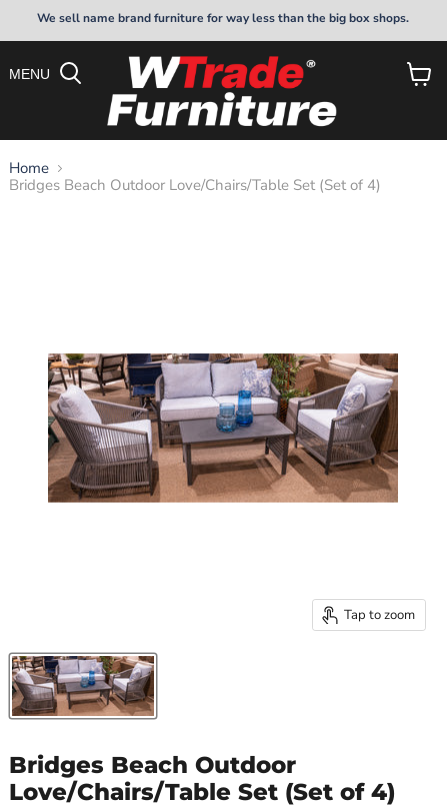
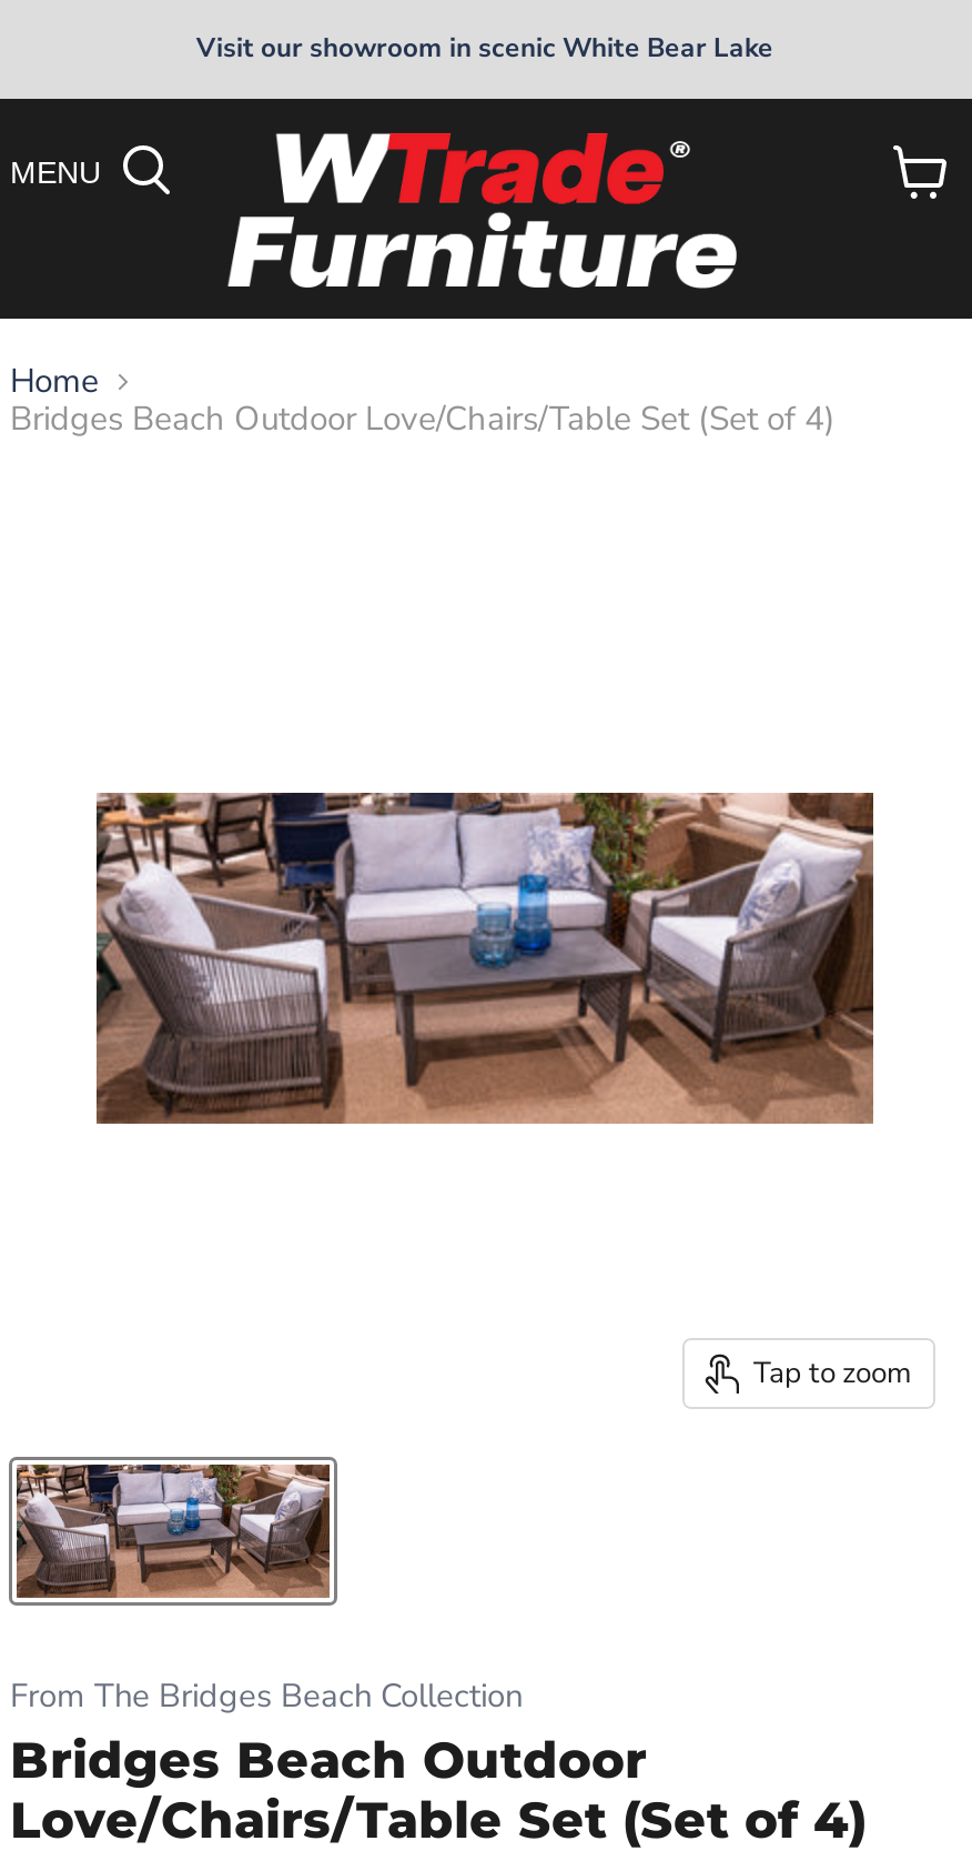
- We sell name brand furniture for way less than the big box shops.
+ Visit our showroom in scenic White Bear Lake

+ From The Bridges Beach Collection
